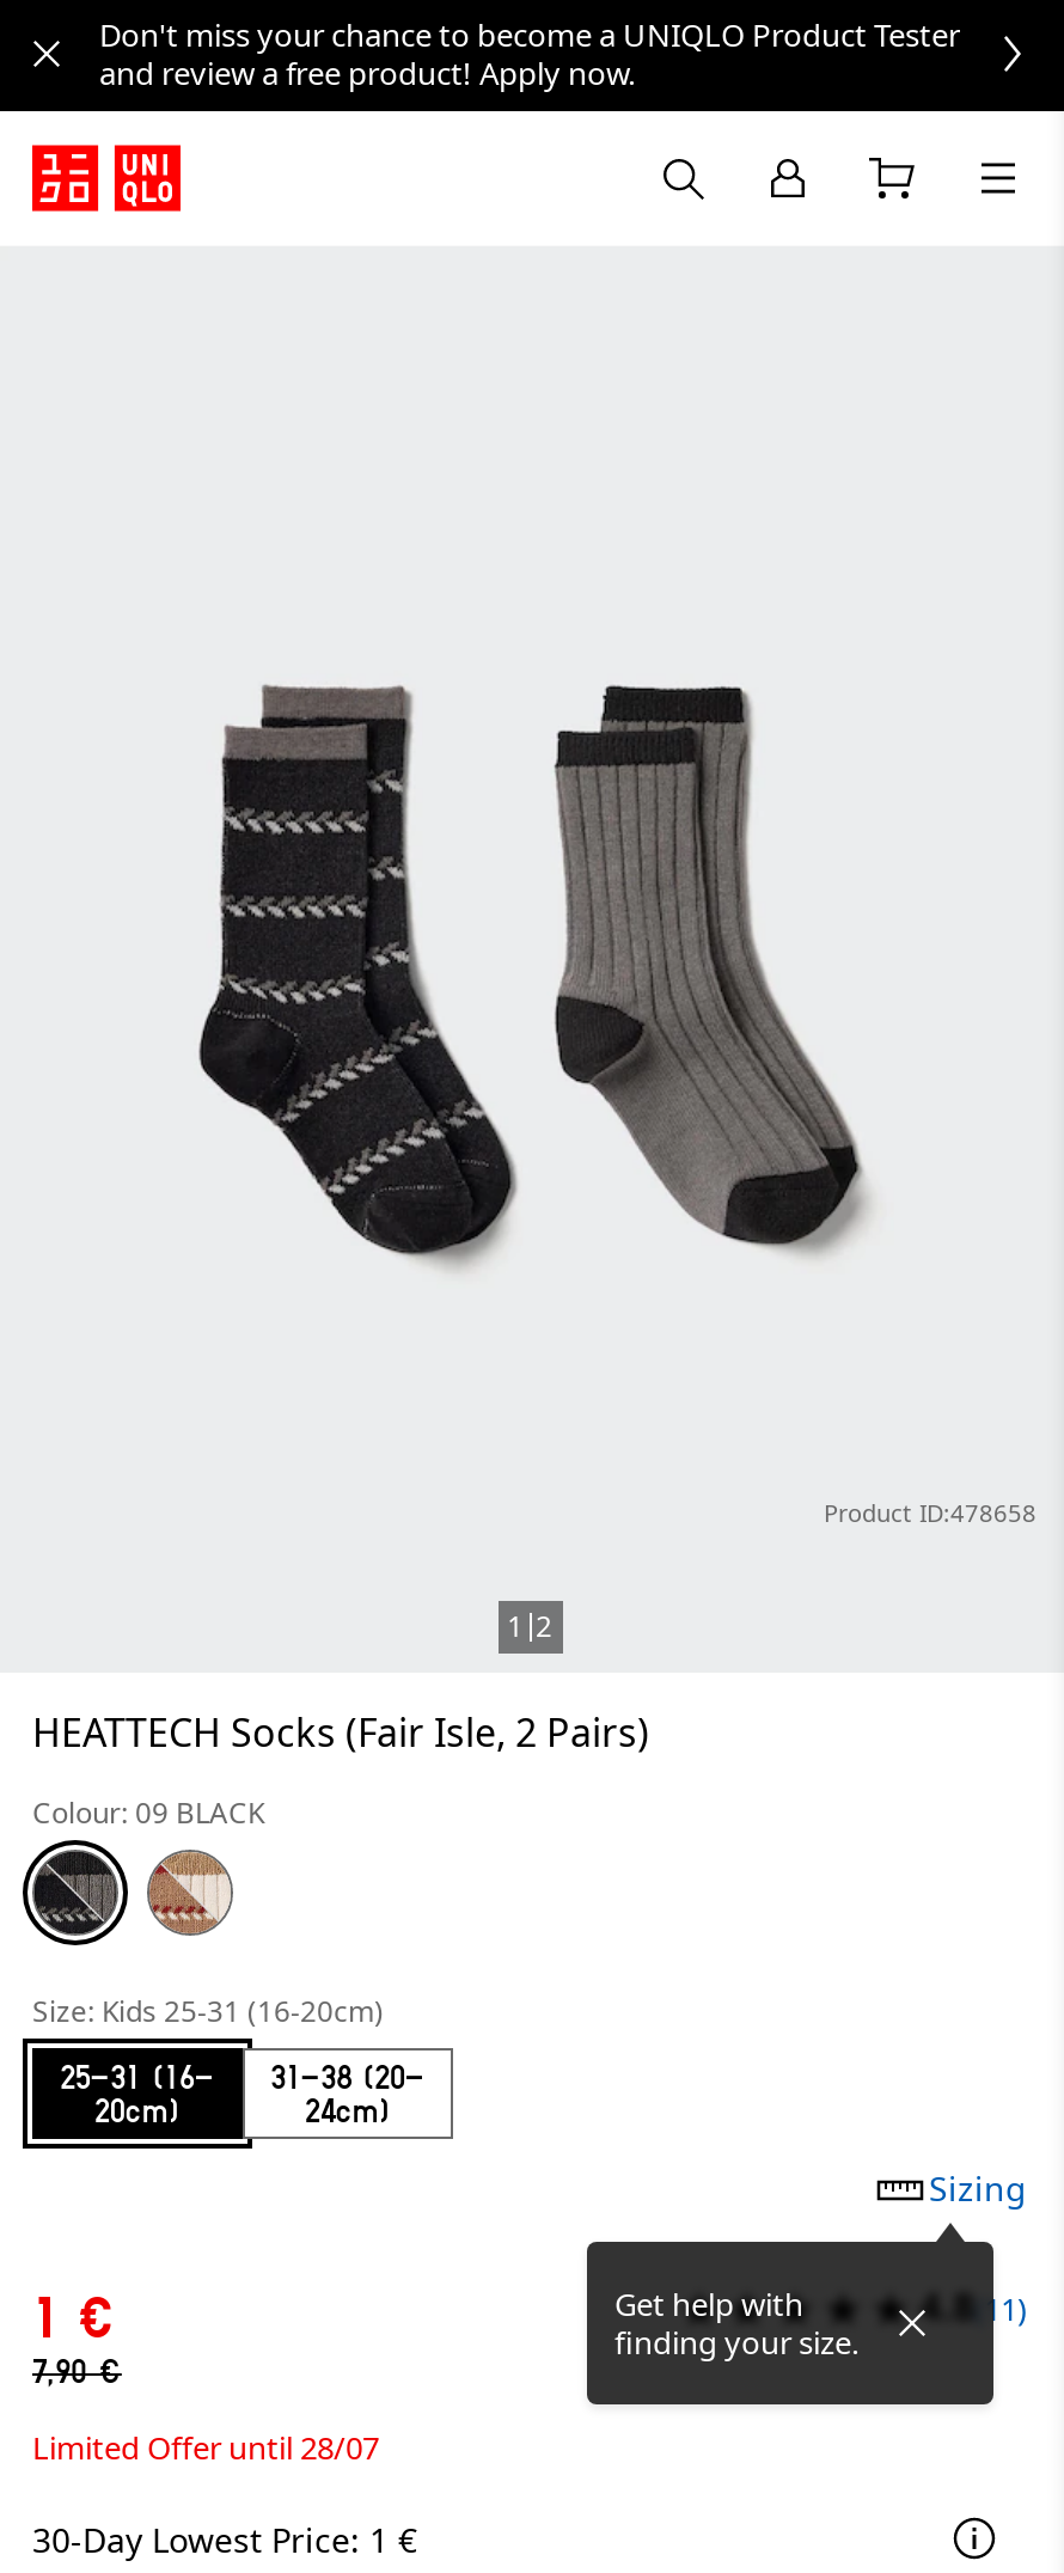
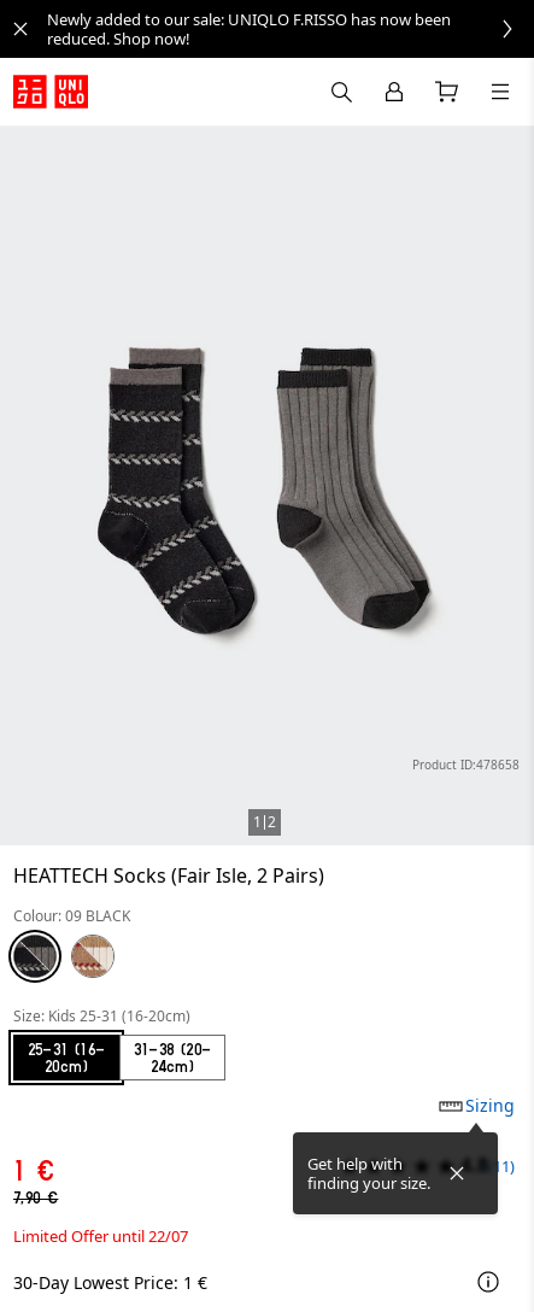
- Don't miss your chance to become a UNIQLO Product Tester
- and review a free product! Apply now.
+ Newly added to our sale: UNIQLO F.RISSO has now been
+ reduced. Shop now!

- Limited Offer until 28/07
+ Limited Offer until 22/07
